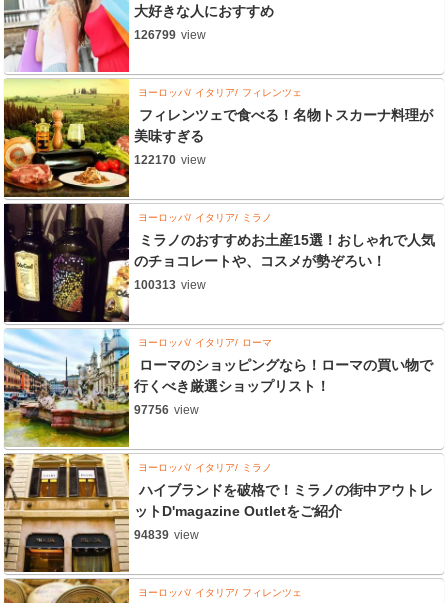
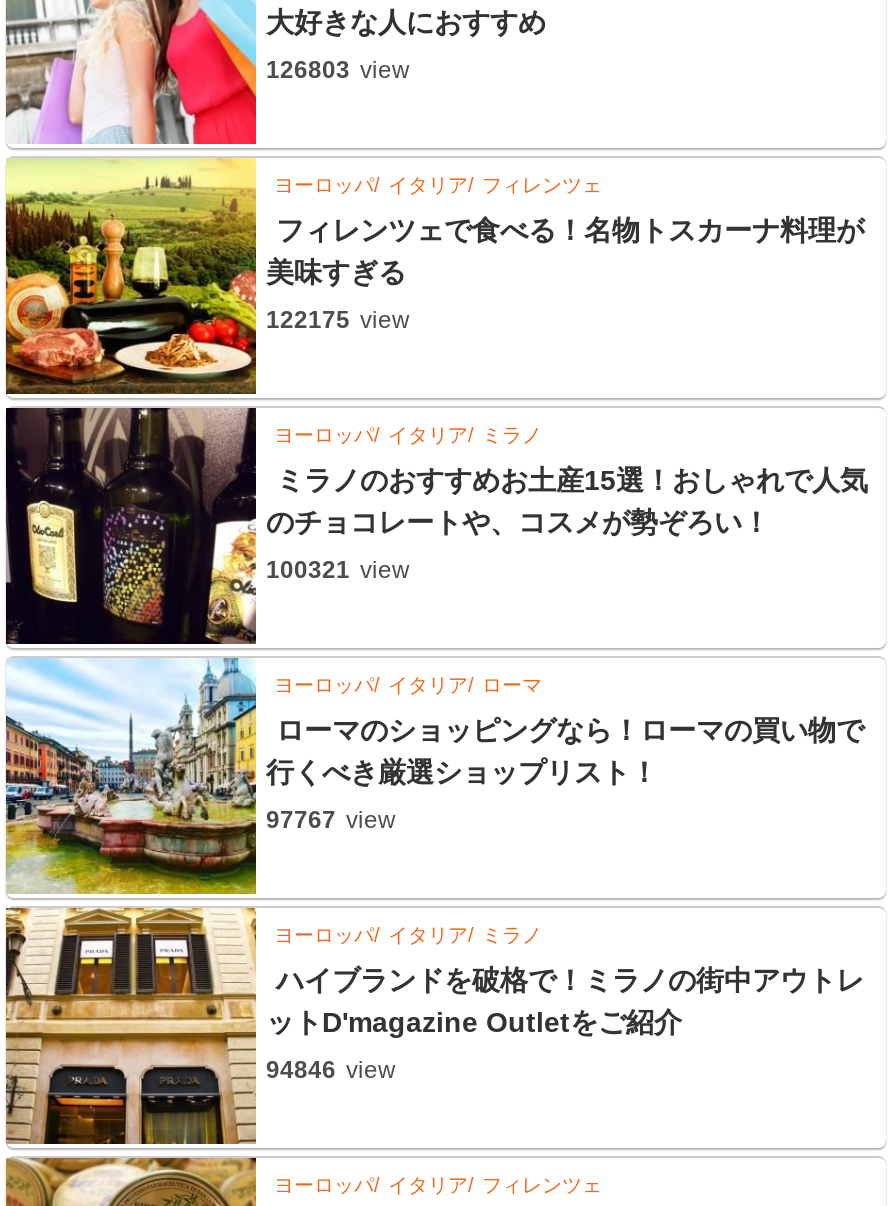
- 126799 view
+ 126803 view

- 122170 view
+ 122175 view

- 100313 view
+ 100321 view

- 97756 view
+ 97767 view

- 94839 view
+ 94846 view
